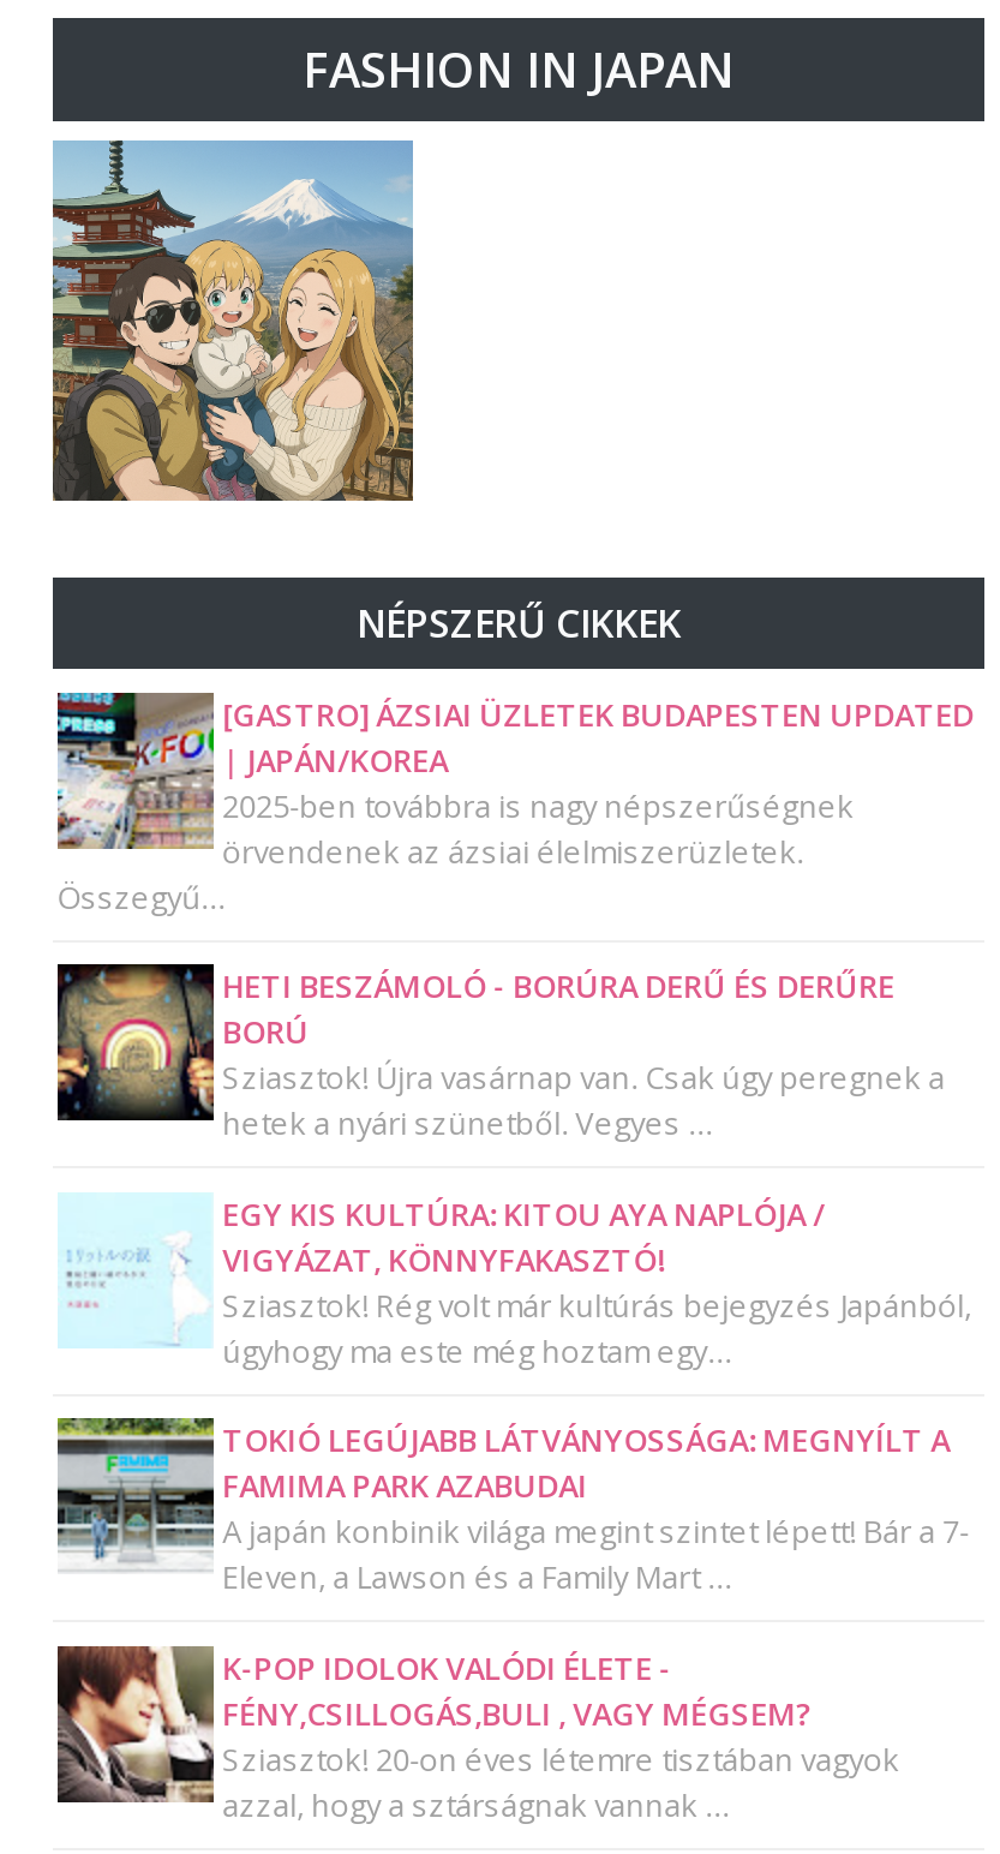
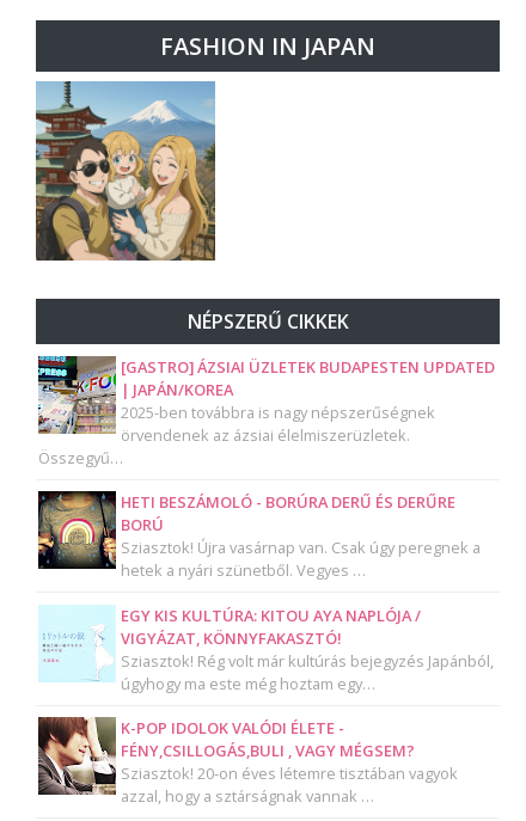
- [image]
- TOKIÓ LEGÚJABB LÁTVÁNYOSSÁGA: MEGNYÍLT A
- FAMIMA PARK AZABUDAI
- A japán konbinik világa megint szintet lépett! Bár a 7-
- Eleven, a Lawson és a Family Mart …
